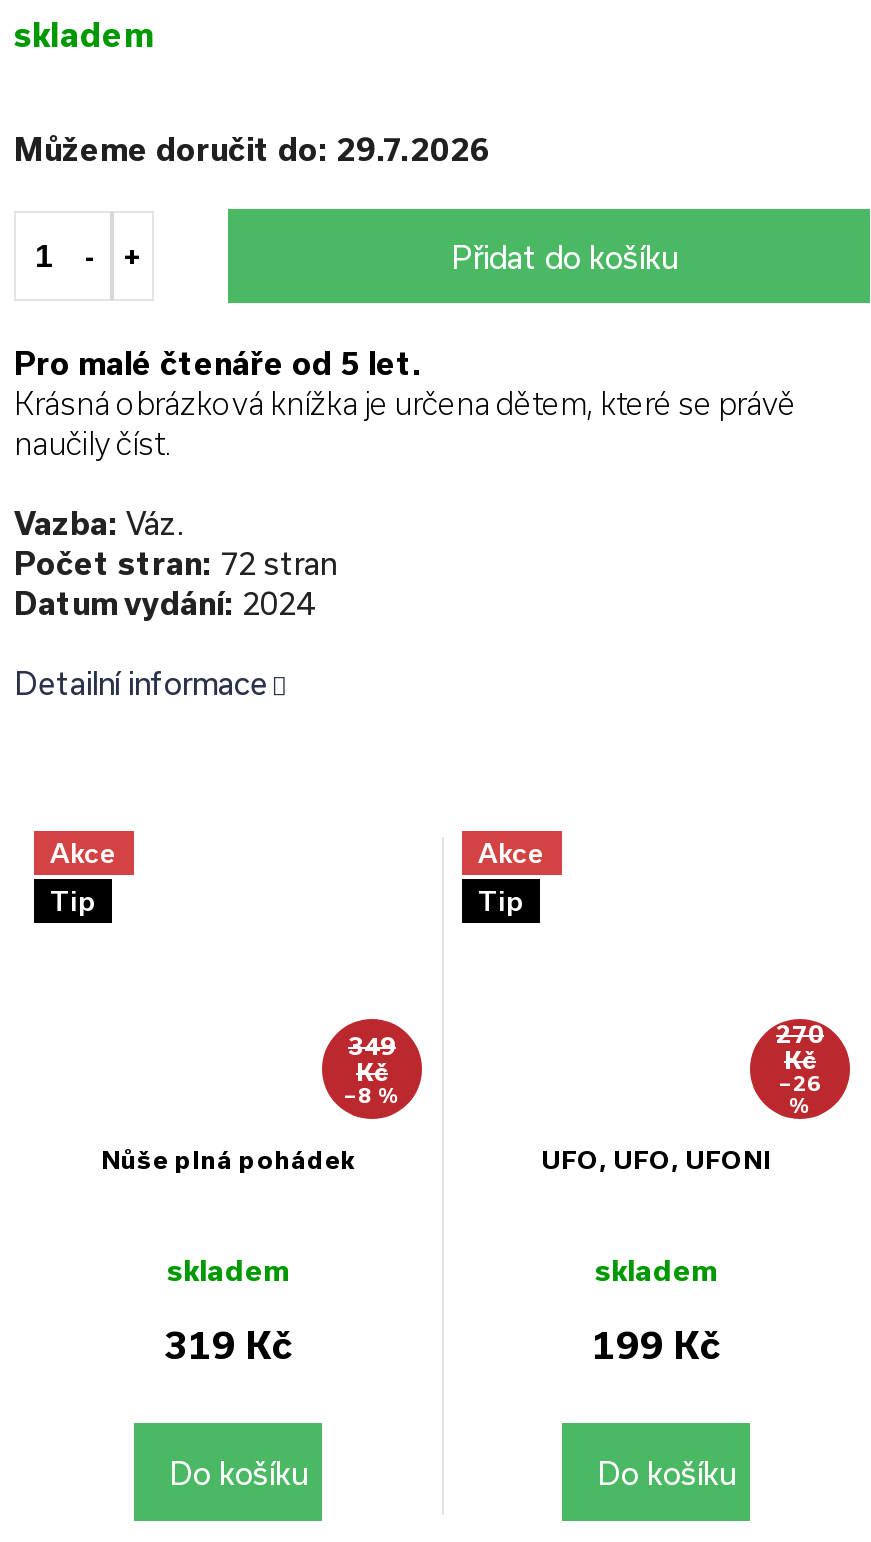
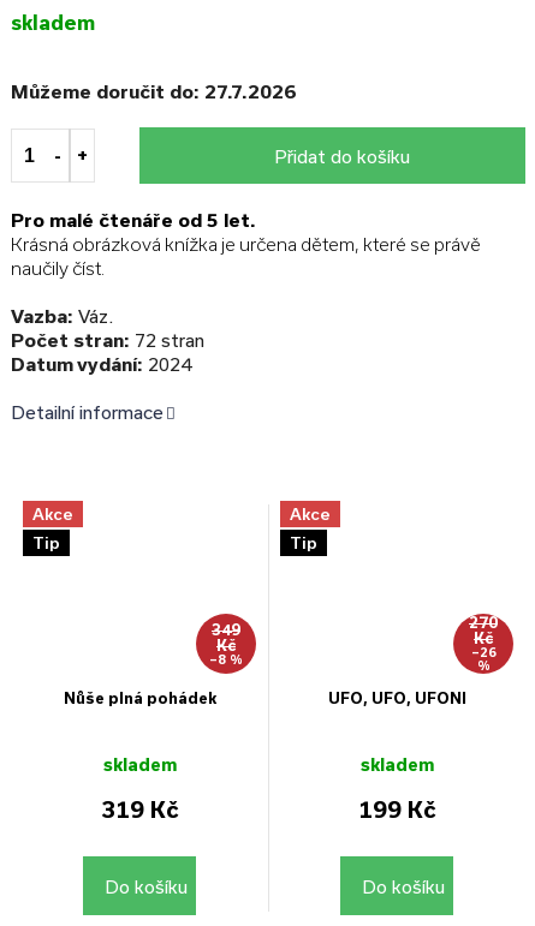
- Můžeme doručit do: 29.7.2026
+ Můžeme doručit do: 27.7.2026
